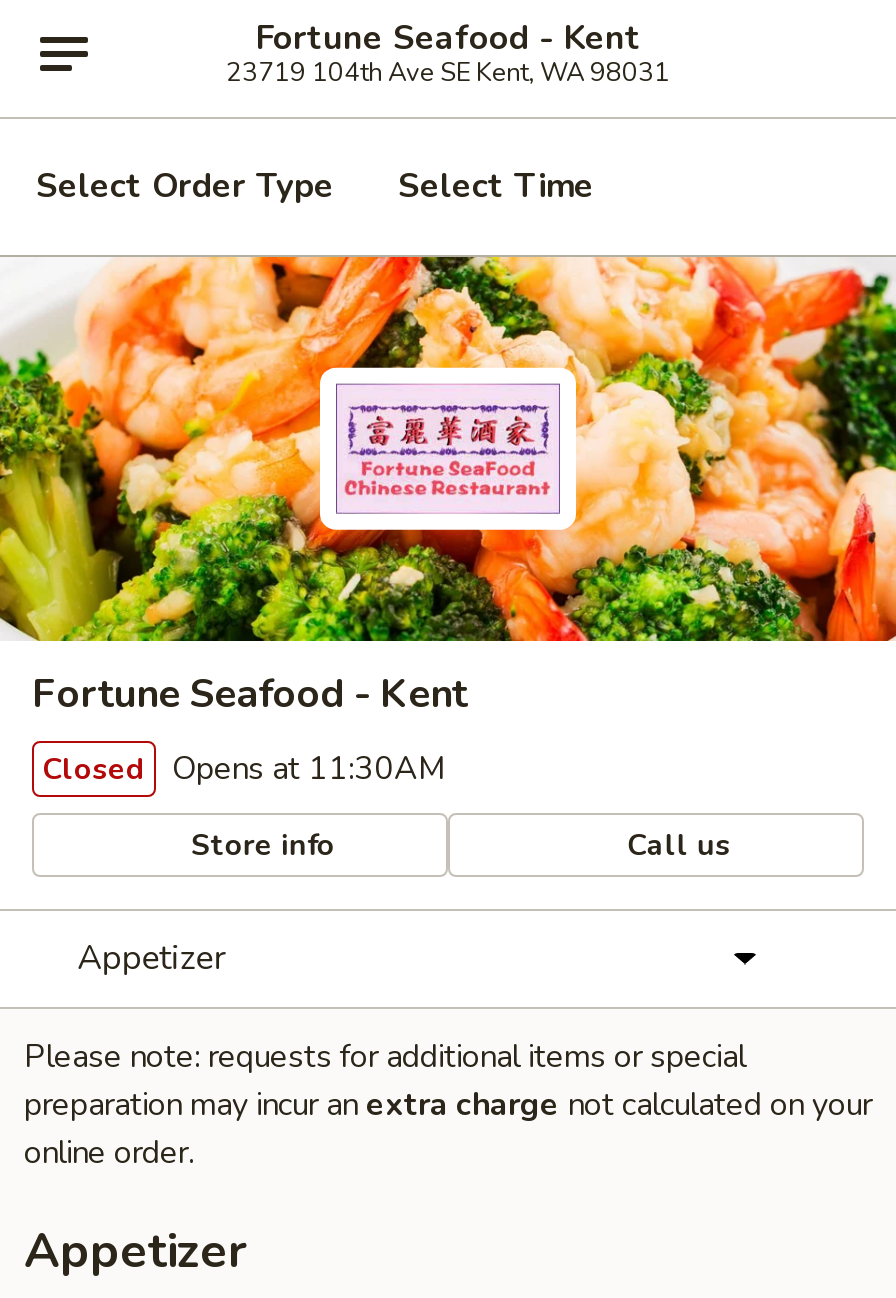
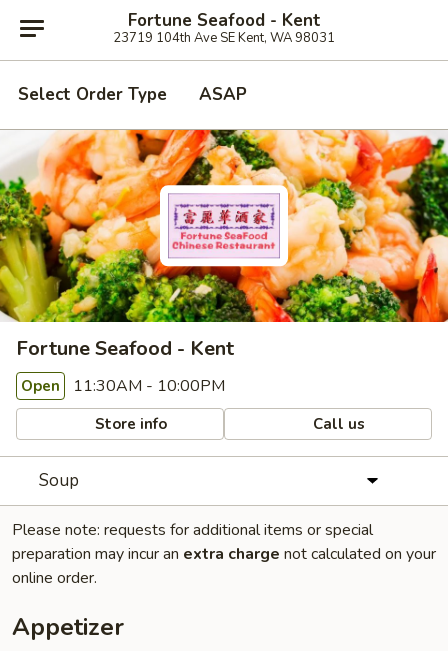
- Select Time
+ ASAP

- Closed Opens at 11:30AM
+ Open 11:30AM - 10:00PM

- Appetizer
+ Soup
